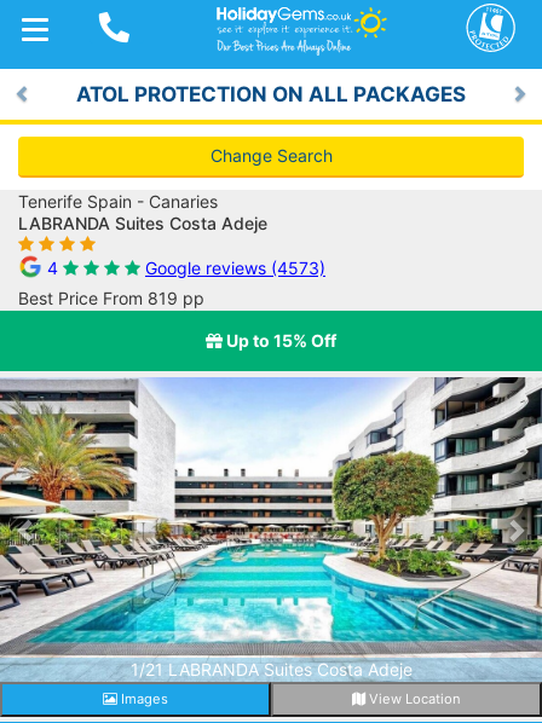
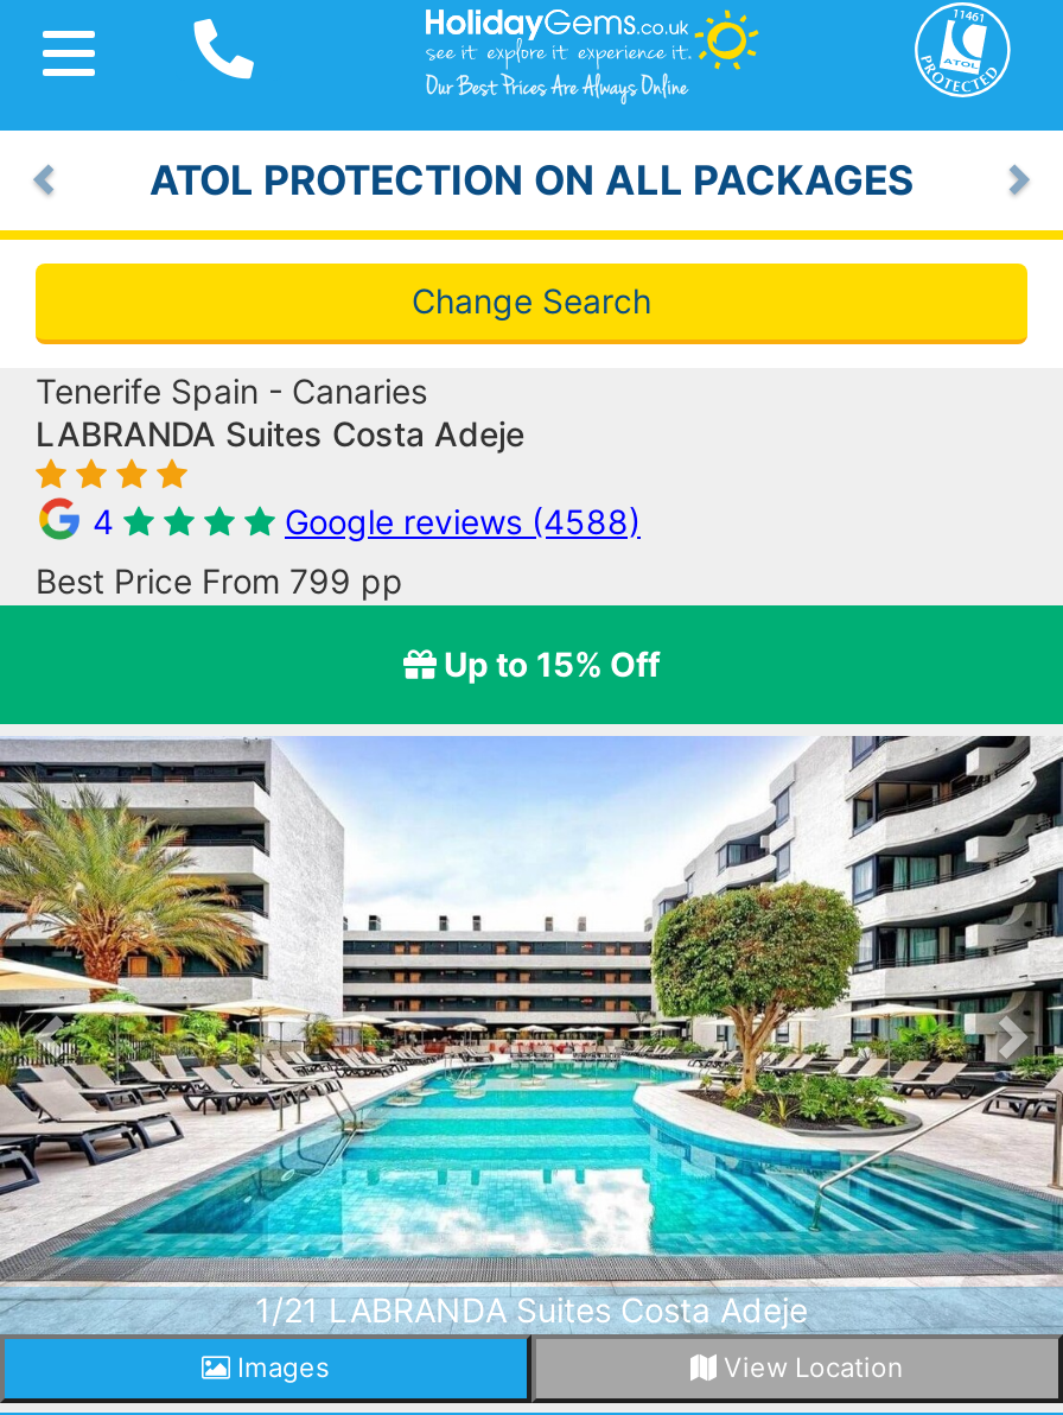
- Google reviews (4573)
+ Google reviews (4588)

- Best Price From 819 pp
+ Best Price From 799 pp
